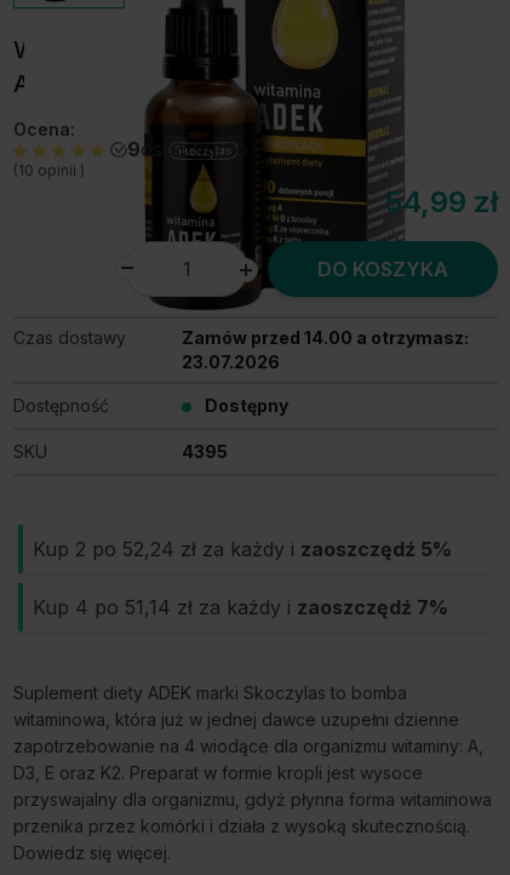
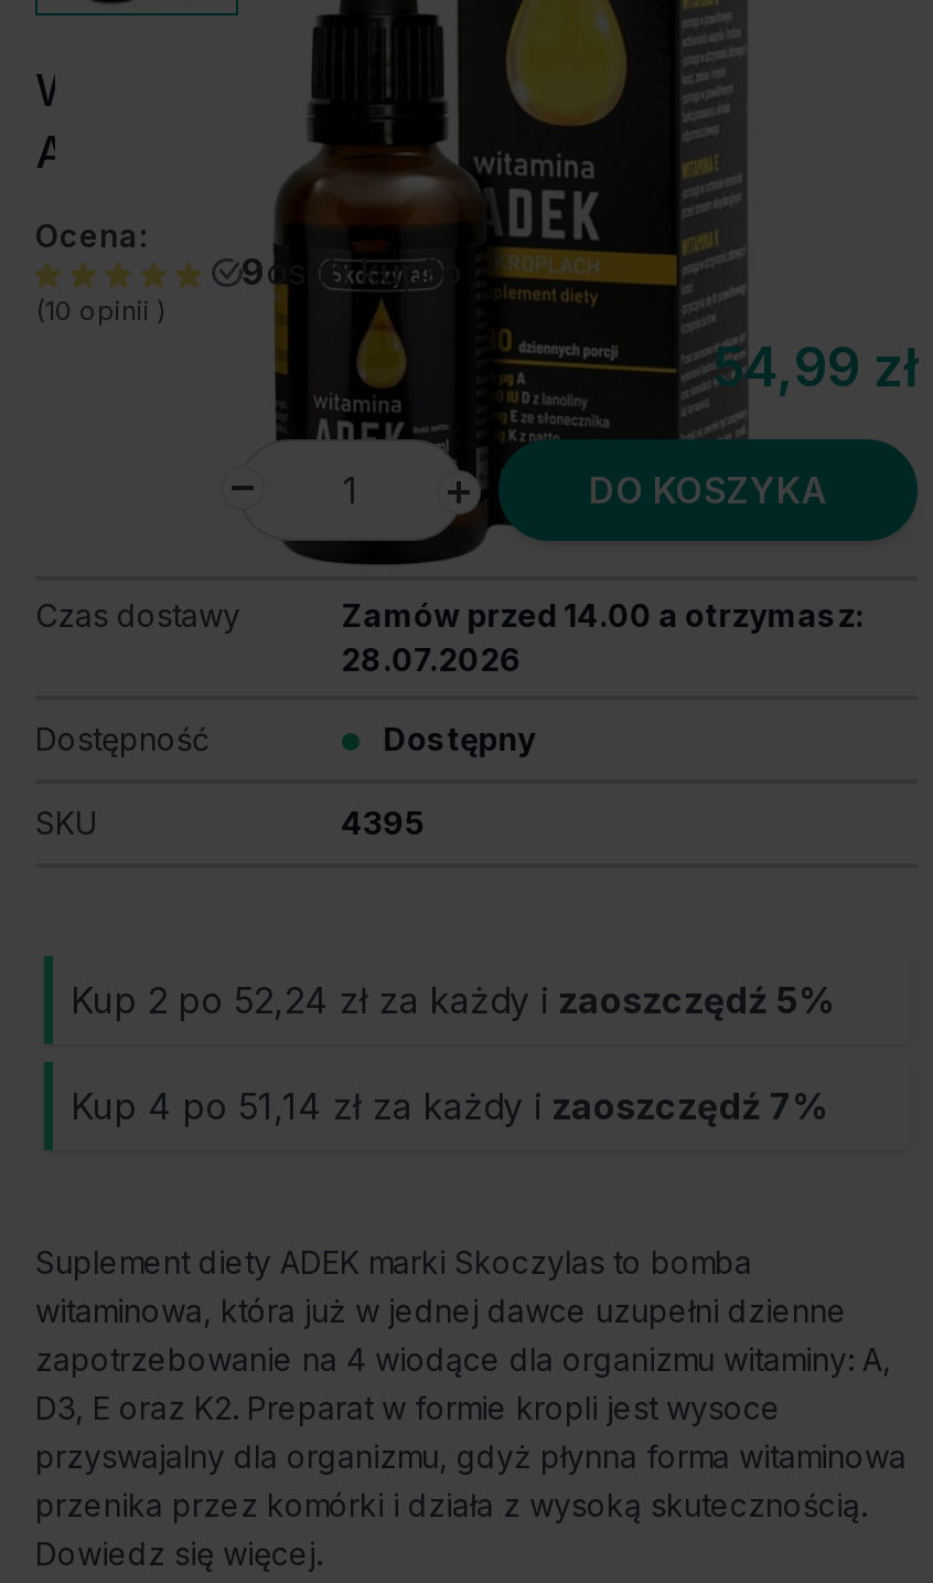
- 23.07.2026
+ 28.07.2026
